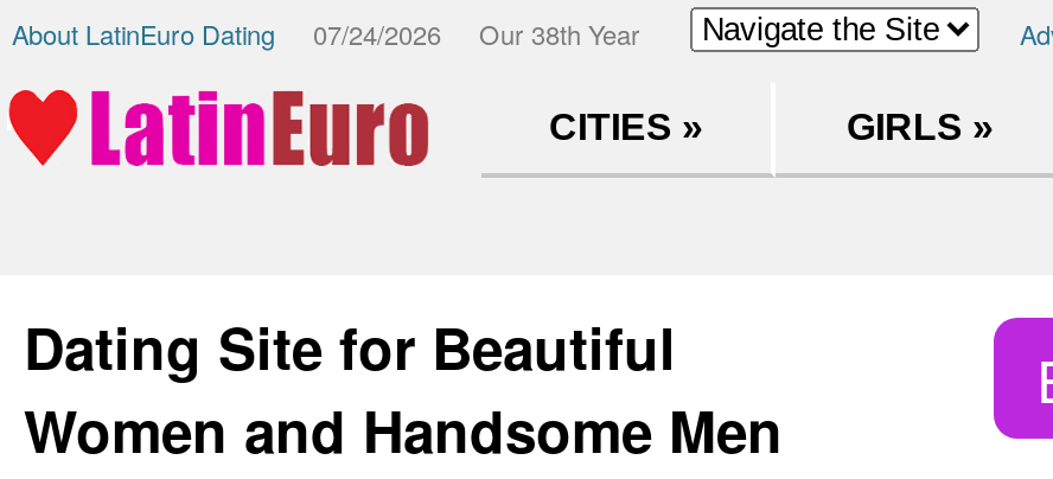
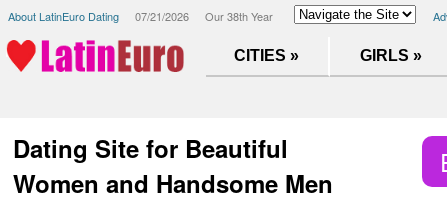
- About LatinEuro Dating 07/24/2026 Our 38th Year
+ About LatinEuro Dating 07/21/2026 Our 38th Year
